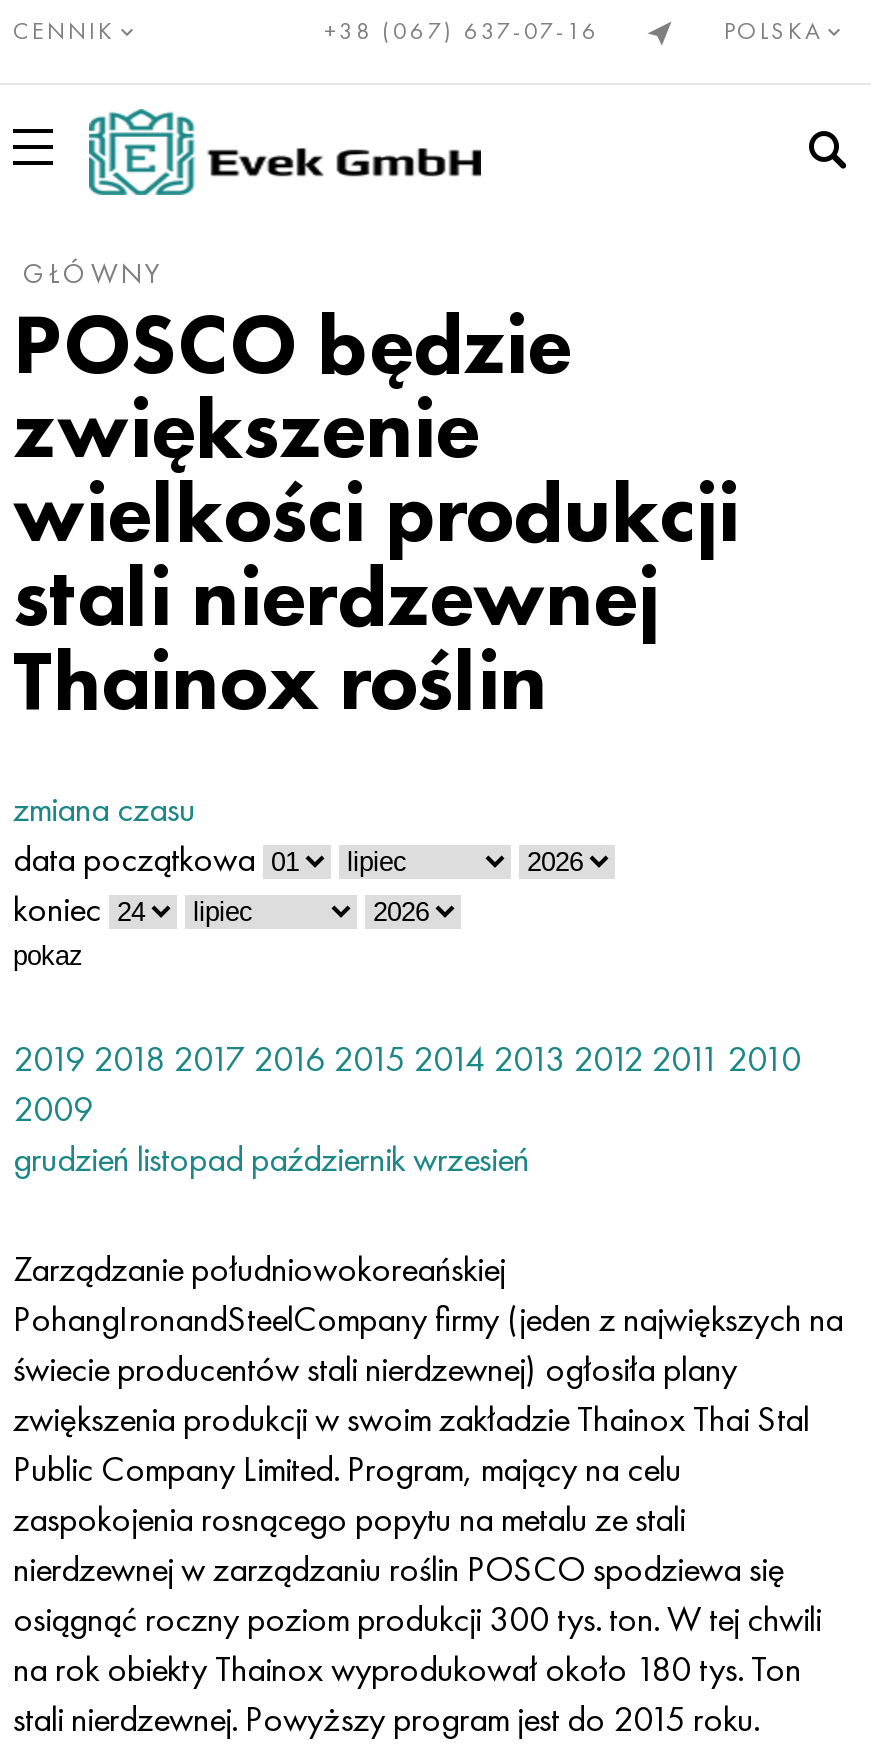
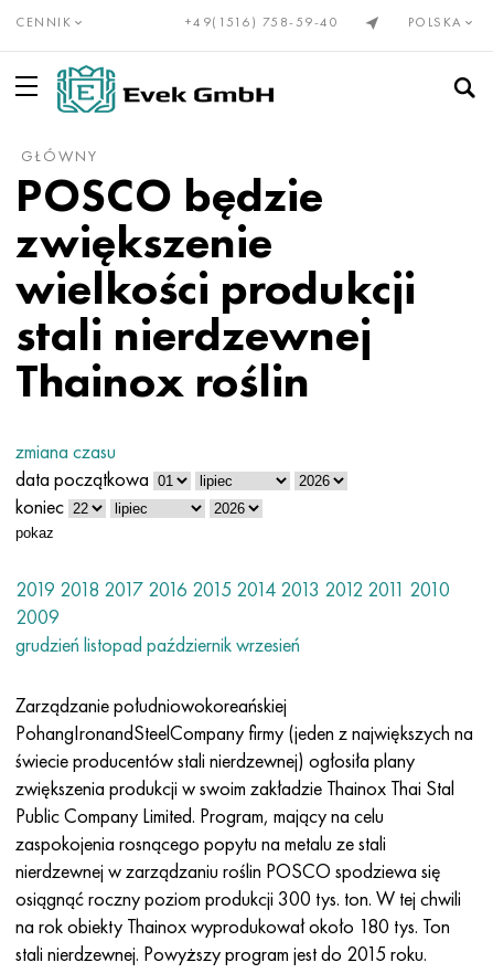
- +38 (067) 637-07-16
+ +49(1516) 758-59-40
